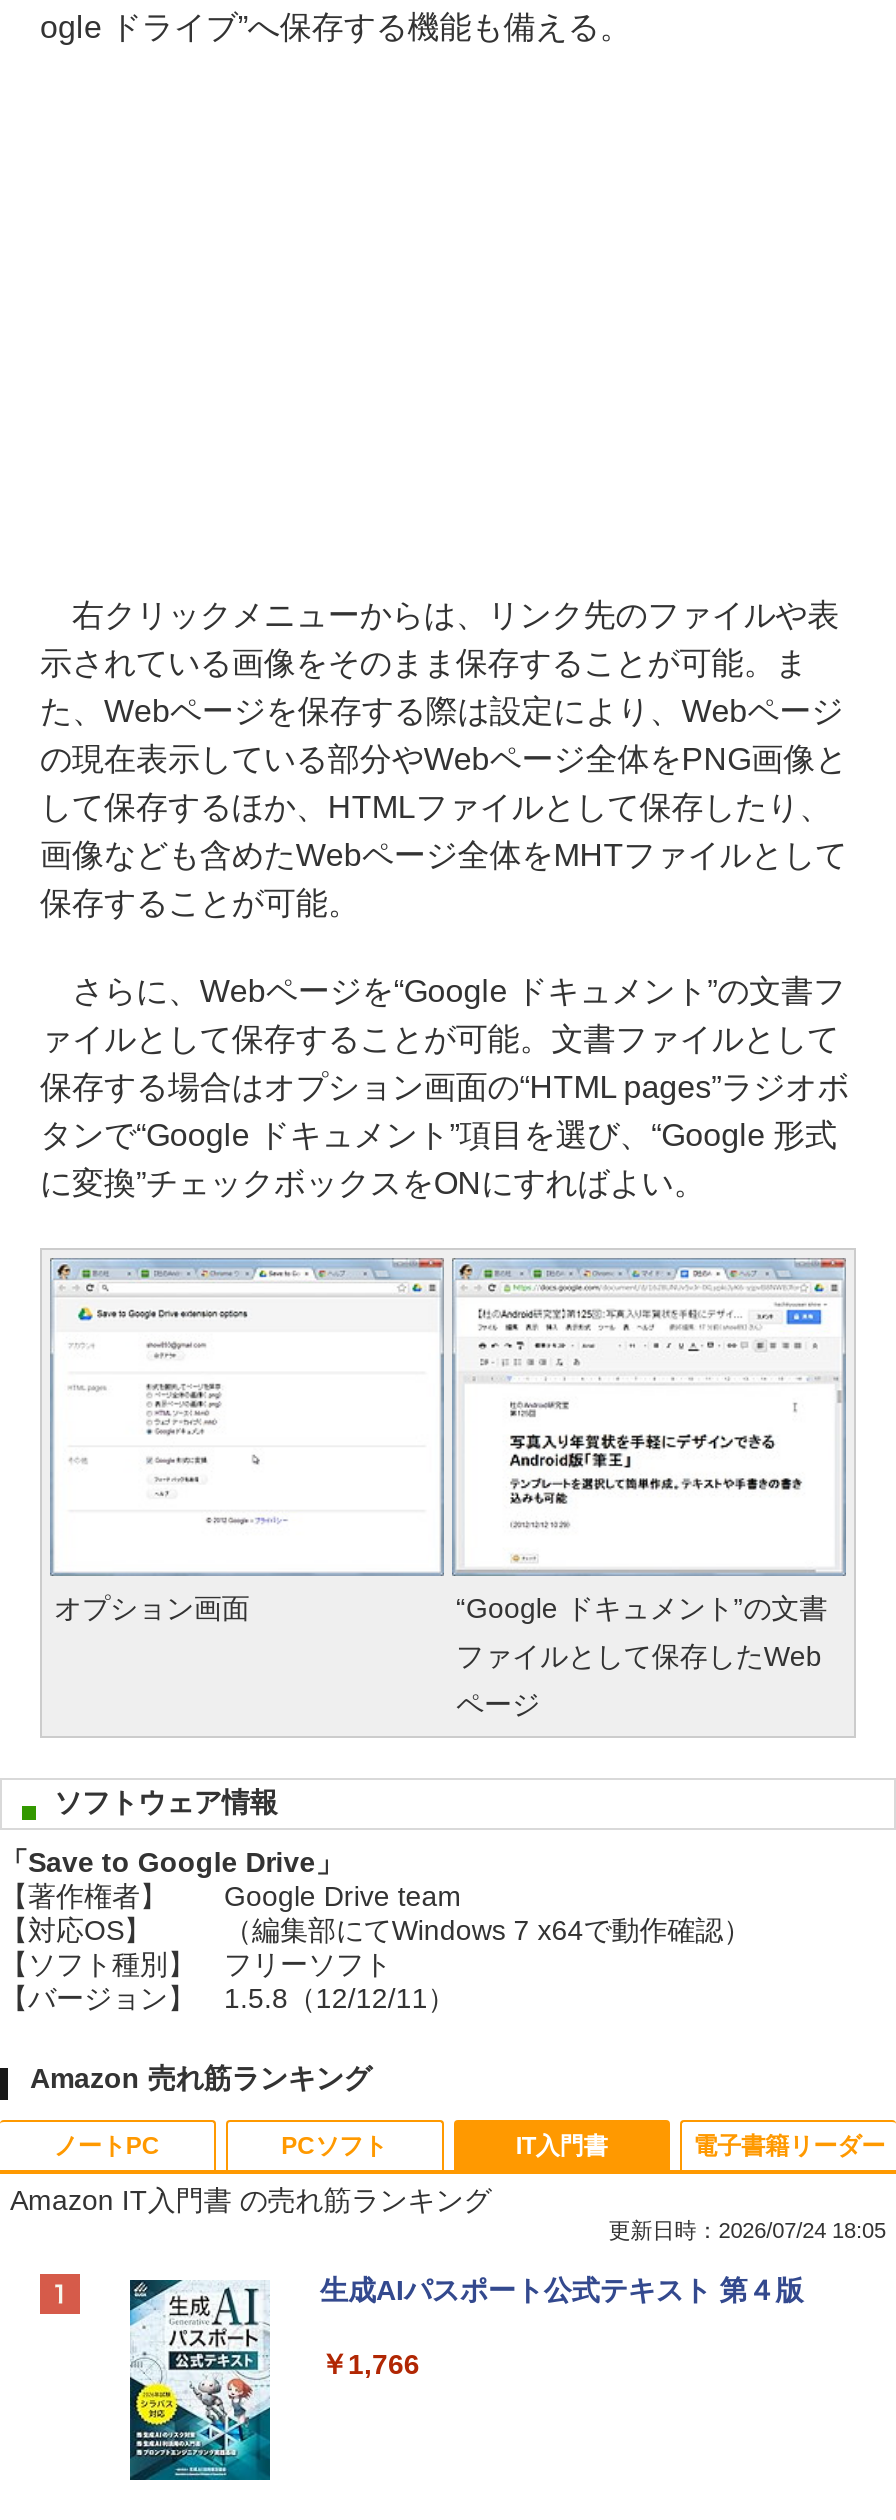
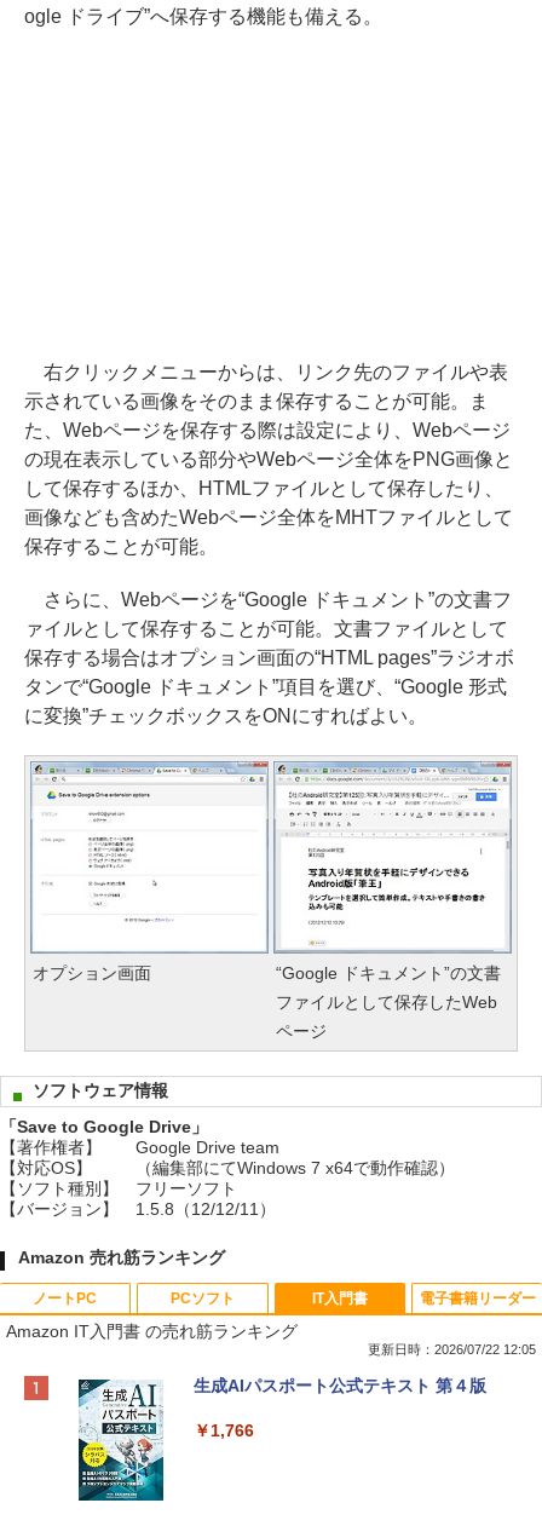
- 更新日時：2026/07/24 18:05
+ 更新日時：2026/07/22 12:05
